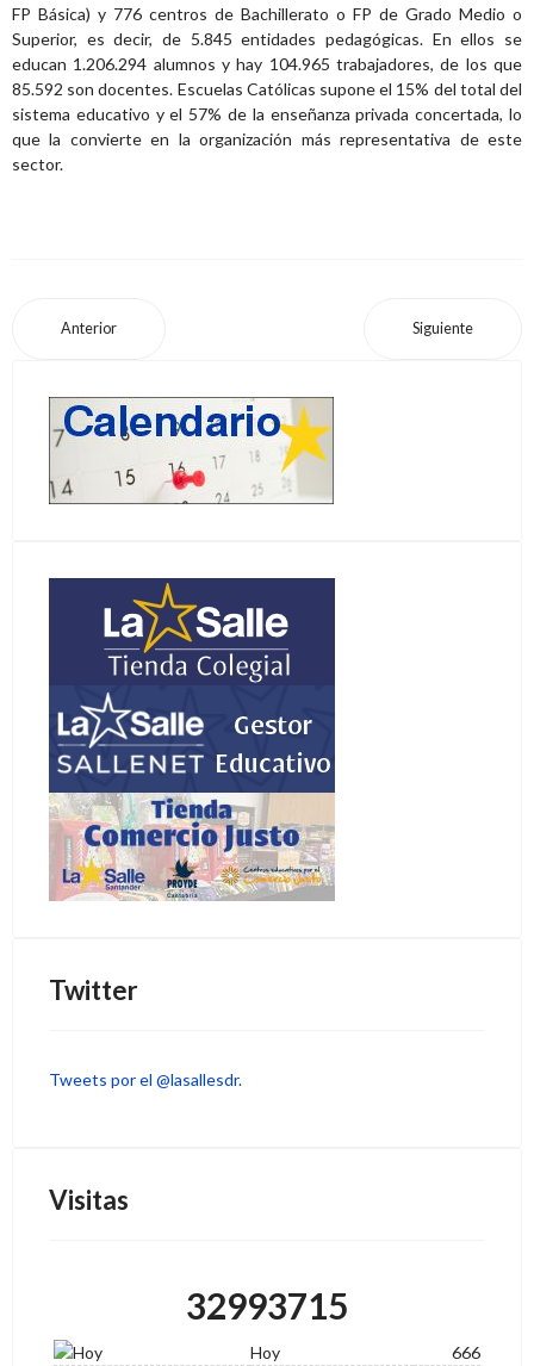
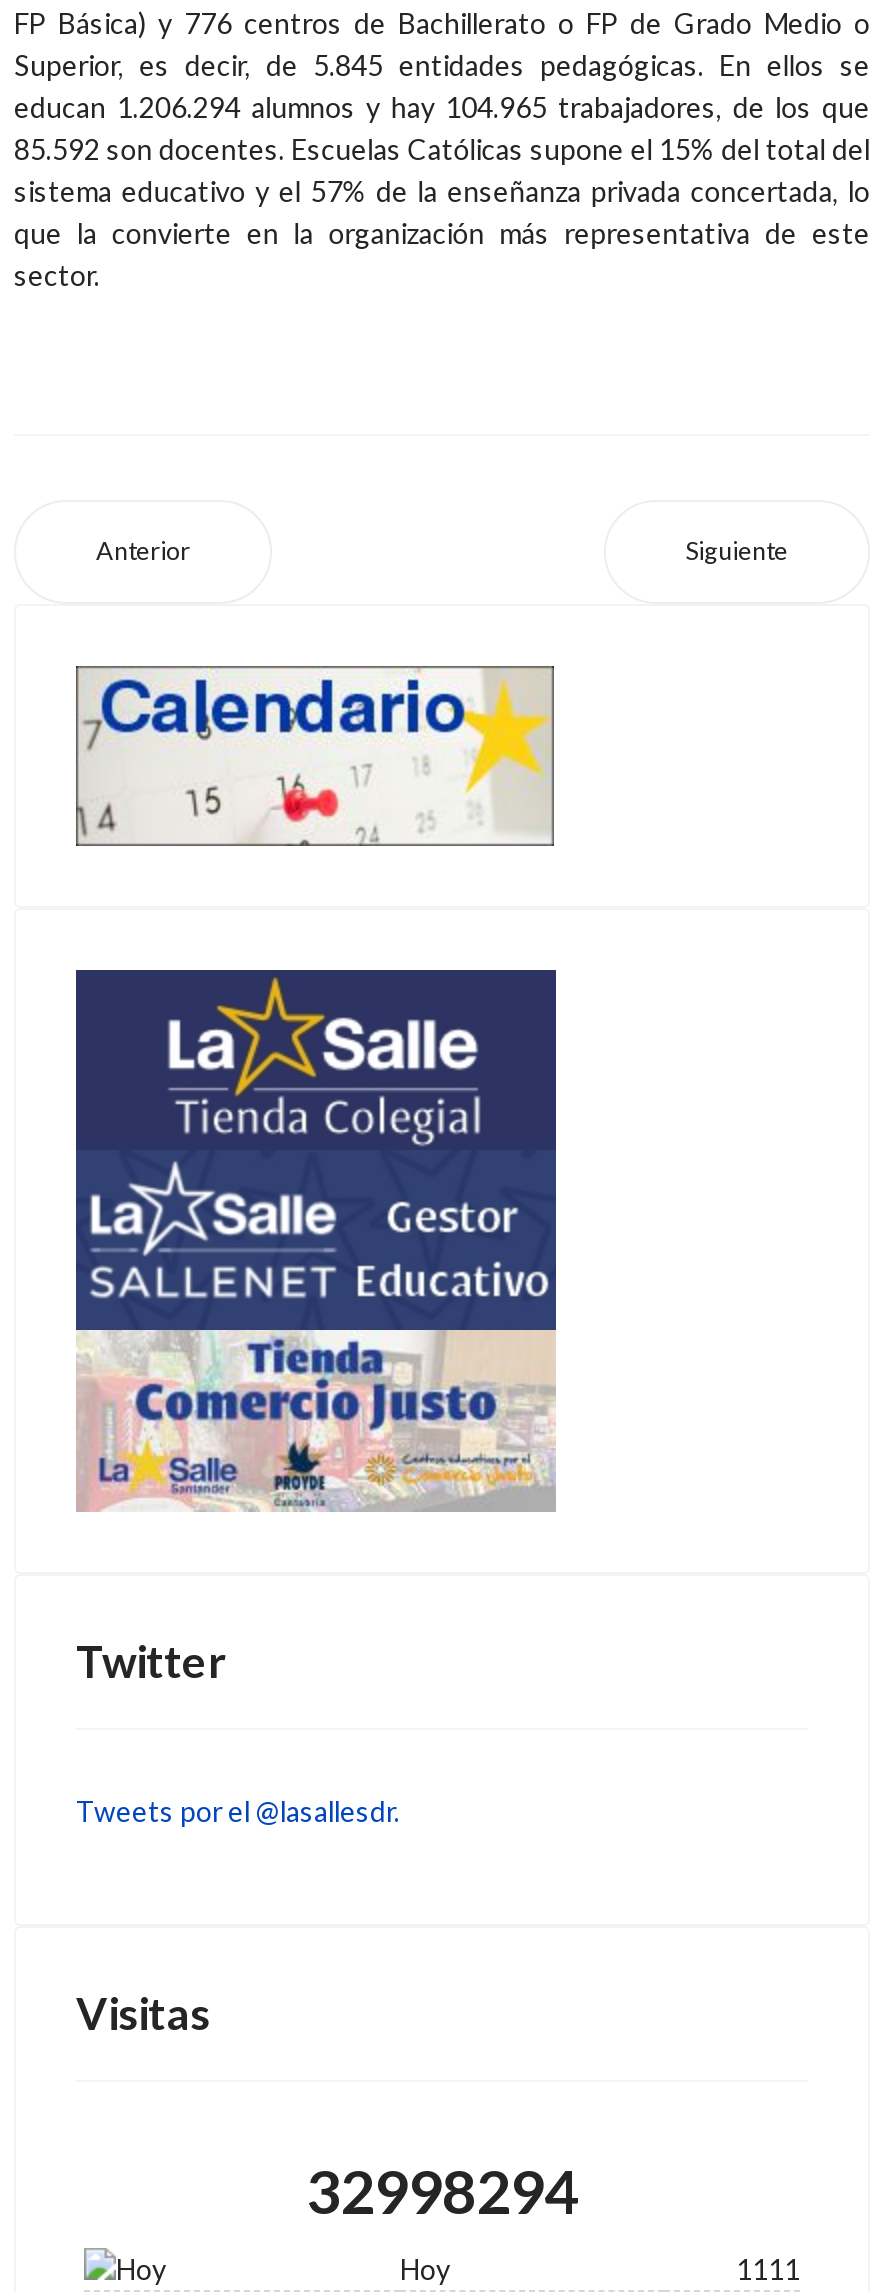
- 32993715
+ 32998294

- 666
+ 1111
